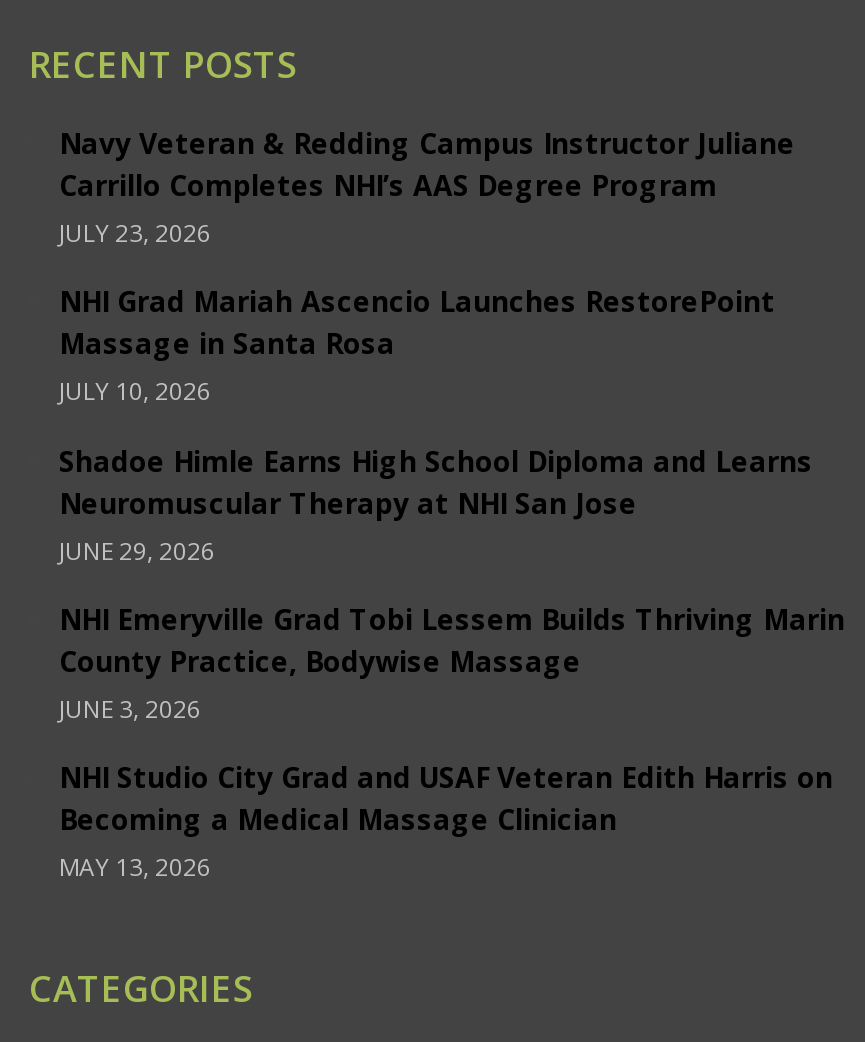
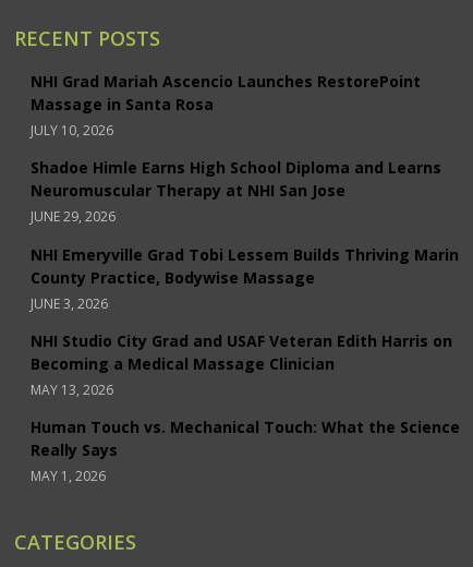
- Navy Veteran & Redding Campus Instructor Juliane
- Carrillo Completes NHI’s AAS Degree Program
- JULY 23, 2026

moved up: NHI Grad Mariah Ascencio Launches RestorePoint | Massage in Santa Rosa | JULY 10, 2026 | ... | Becoming a Medical Massage Clinician | MAY 13, 2026

+ Human Touch vs. Mechanical Touch: What the Science
+ Really Says
+ MAY 1, 2026
